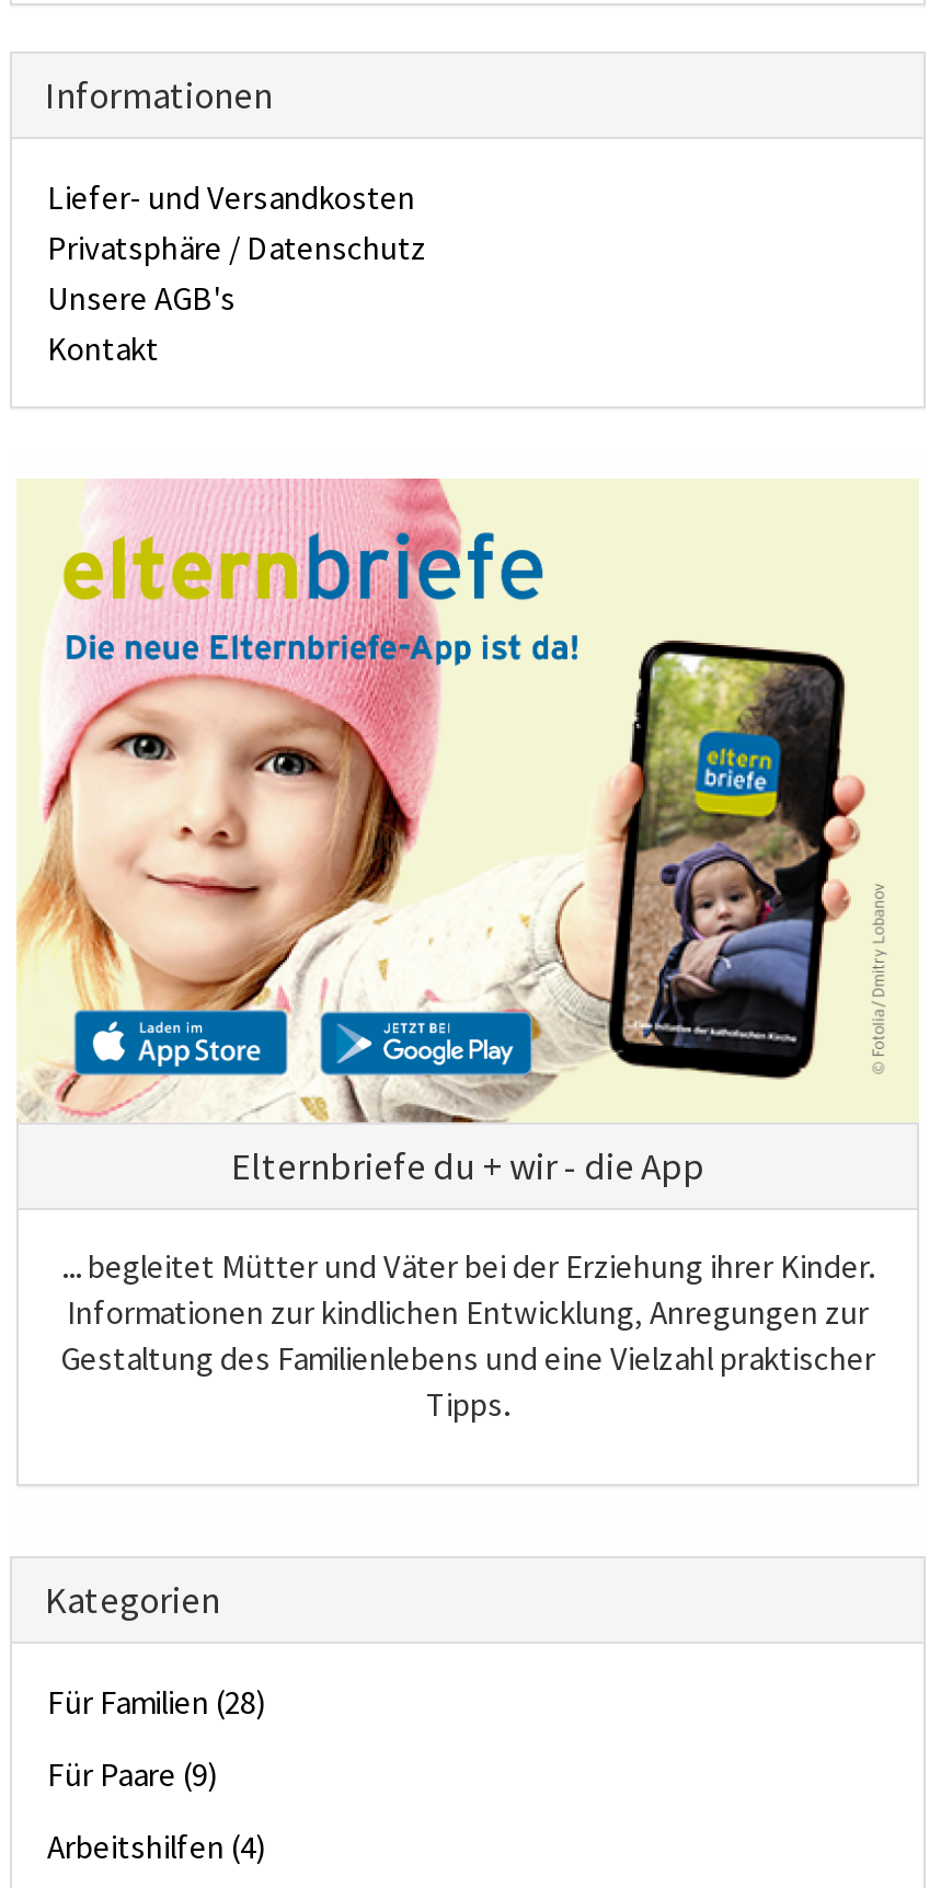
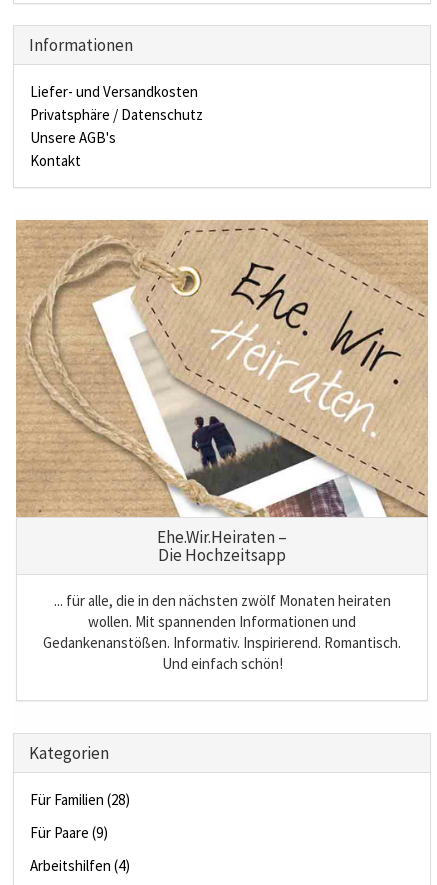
- [image]
- Elternbriefe du + wir - die App
+ [image]
+ Ehe.Wir.Heiraten –
+ Die Hochzeitsapp

- ... begleitet Mütter und Väter bei der Erziehung ihrer Kinder.
- Informationen zur kindlichen Entwicklung, Anregungen zur
- Gestaltung des Familienlebens und eine Vielzahl praktischer
- Tipps.
+ ... für alle, die in den nächsten zwölf Monaten heiraten
+ wollen. Mit spannenden Informationen und
+ Gedankenanstößen. Informativ. Inspirierend. Romantisch.
+ Und einfach schön!
